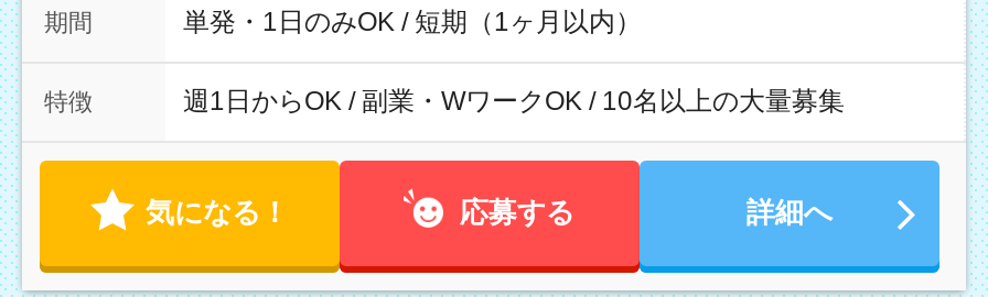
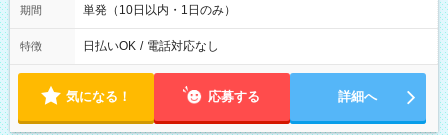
- 単発・1日のみOK / 短期（1ヶ月以内）
+ 単発（10日以内・1日のみ）

- 週1日からOK / 副業・WワークOK / 10名以上の大量募集
+ 日払いOK / 電話対応なし
